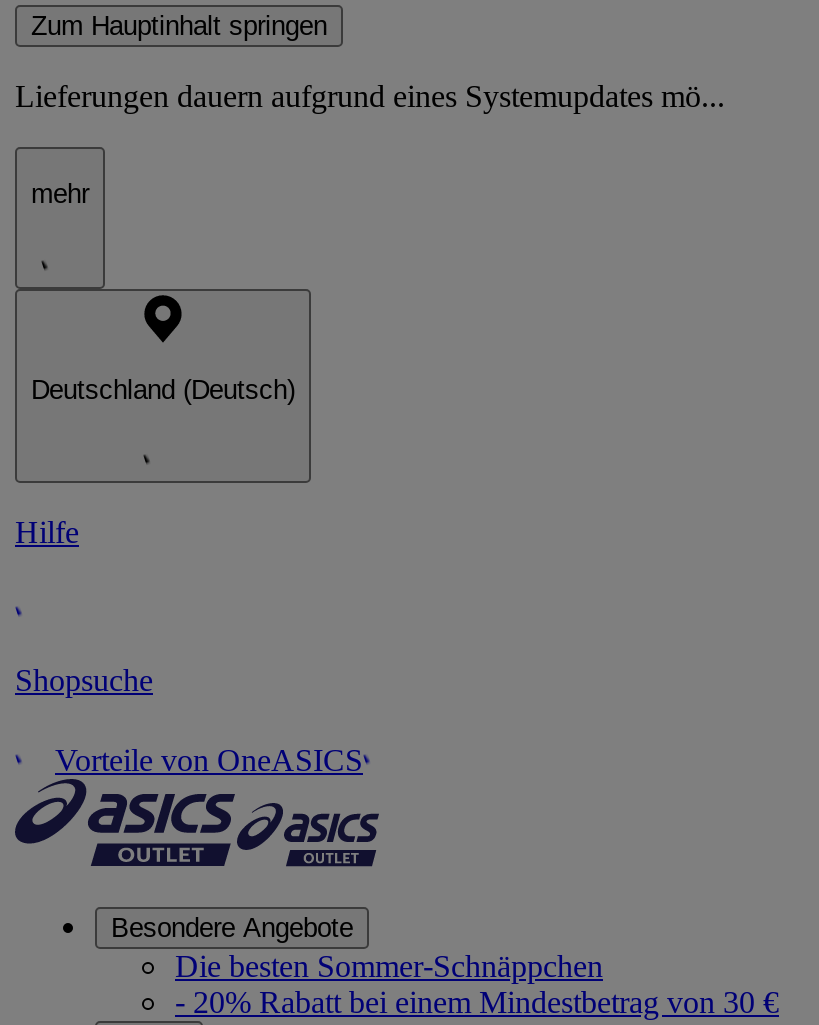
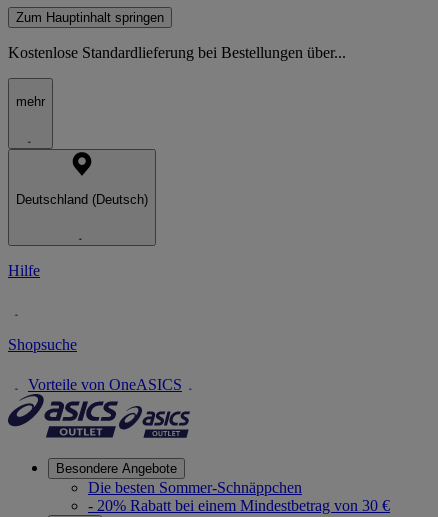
- Lieferungen dauern aufgrund eines Systemupdates mö...
+ Kostenlose Standardlieferung bei Bestellungen über...
